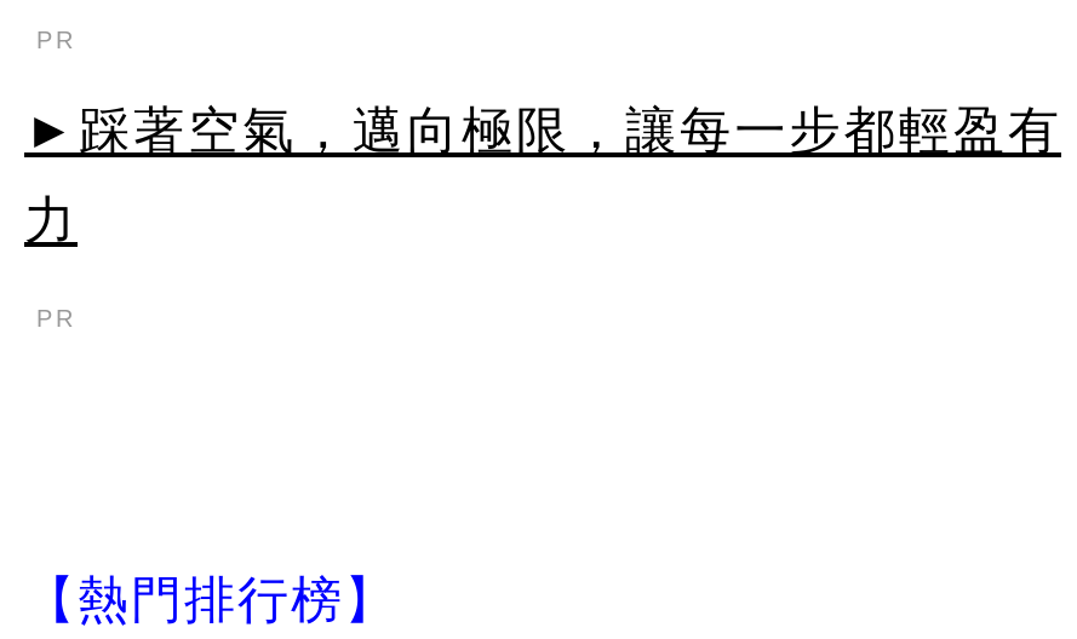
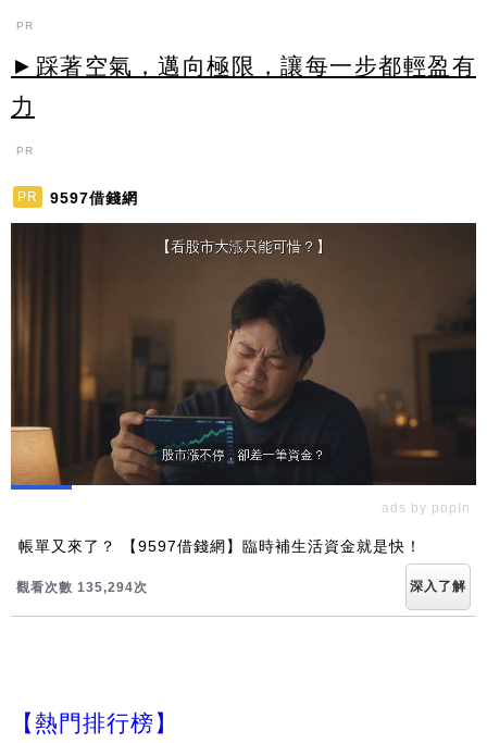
+ [image]
+ ads by popIn
+ 帳單又來了？ 【9597借錢網】臨時補生活資金就是快！
+ 觀看次數 135,294次
+ 深入了解

+ PR
+ 9597借錢網
